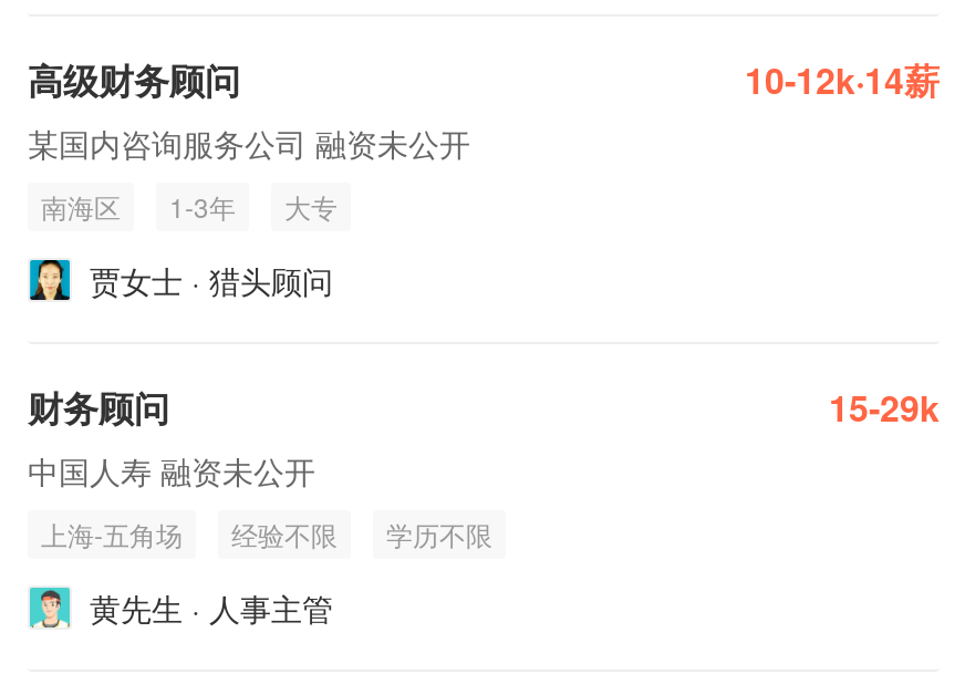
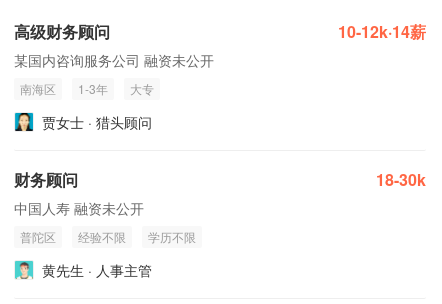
- 15-29k
+ 18-30k

- 上海-五角场
+ 普陀区
